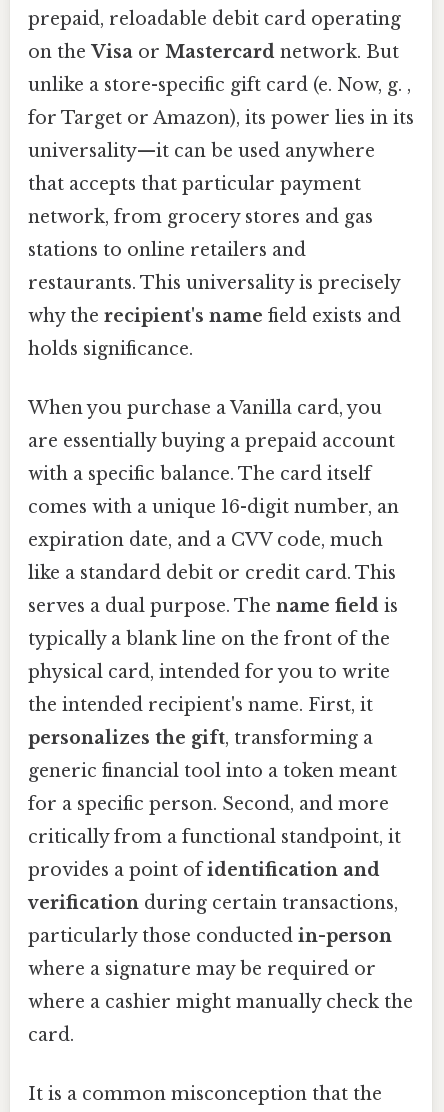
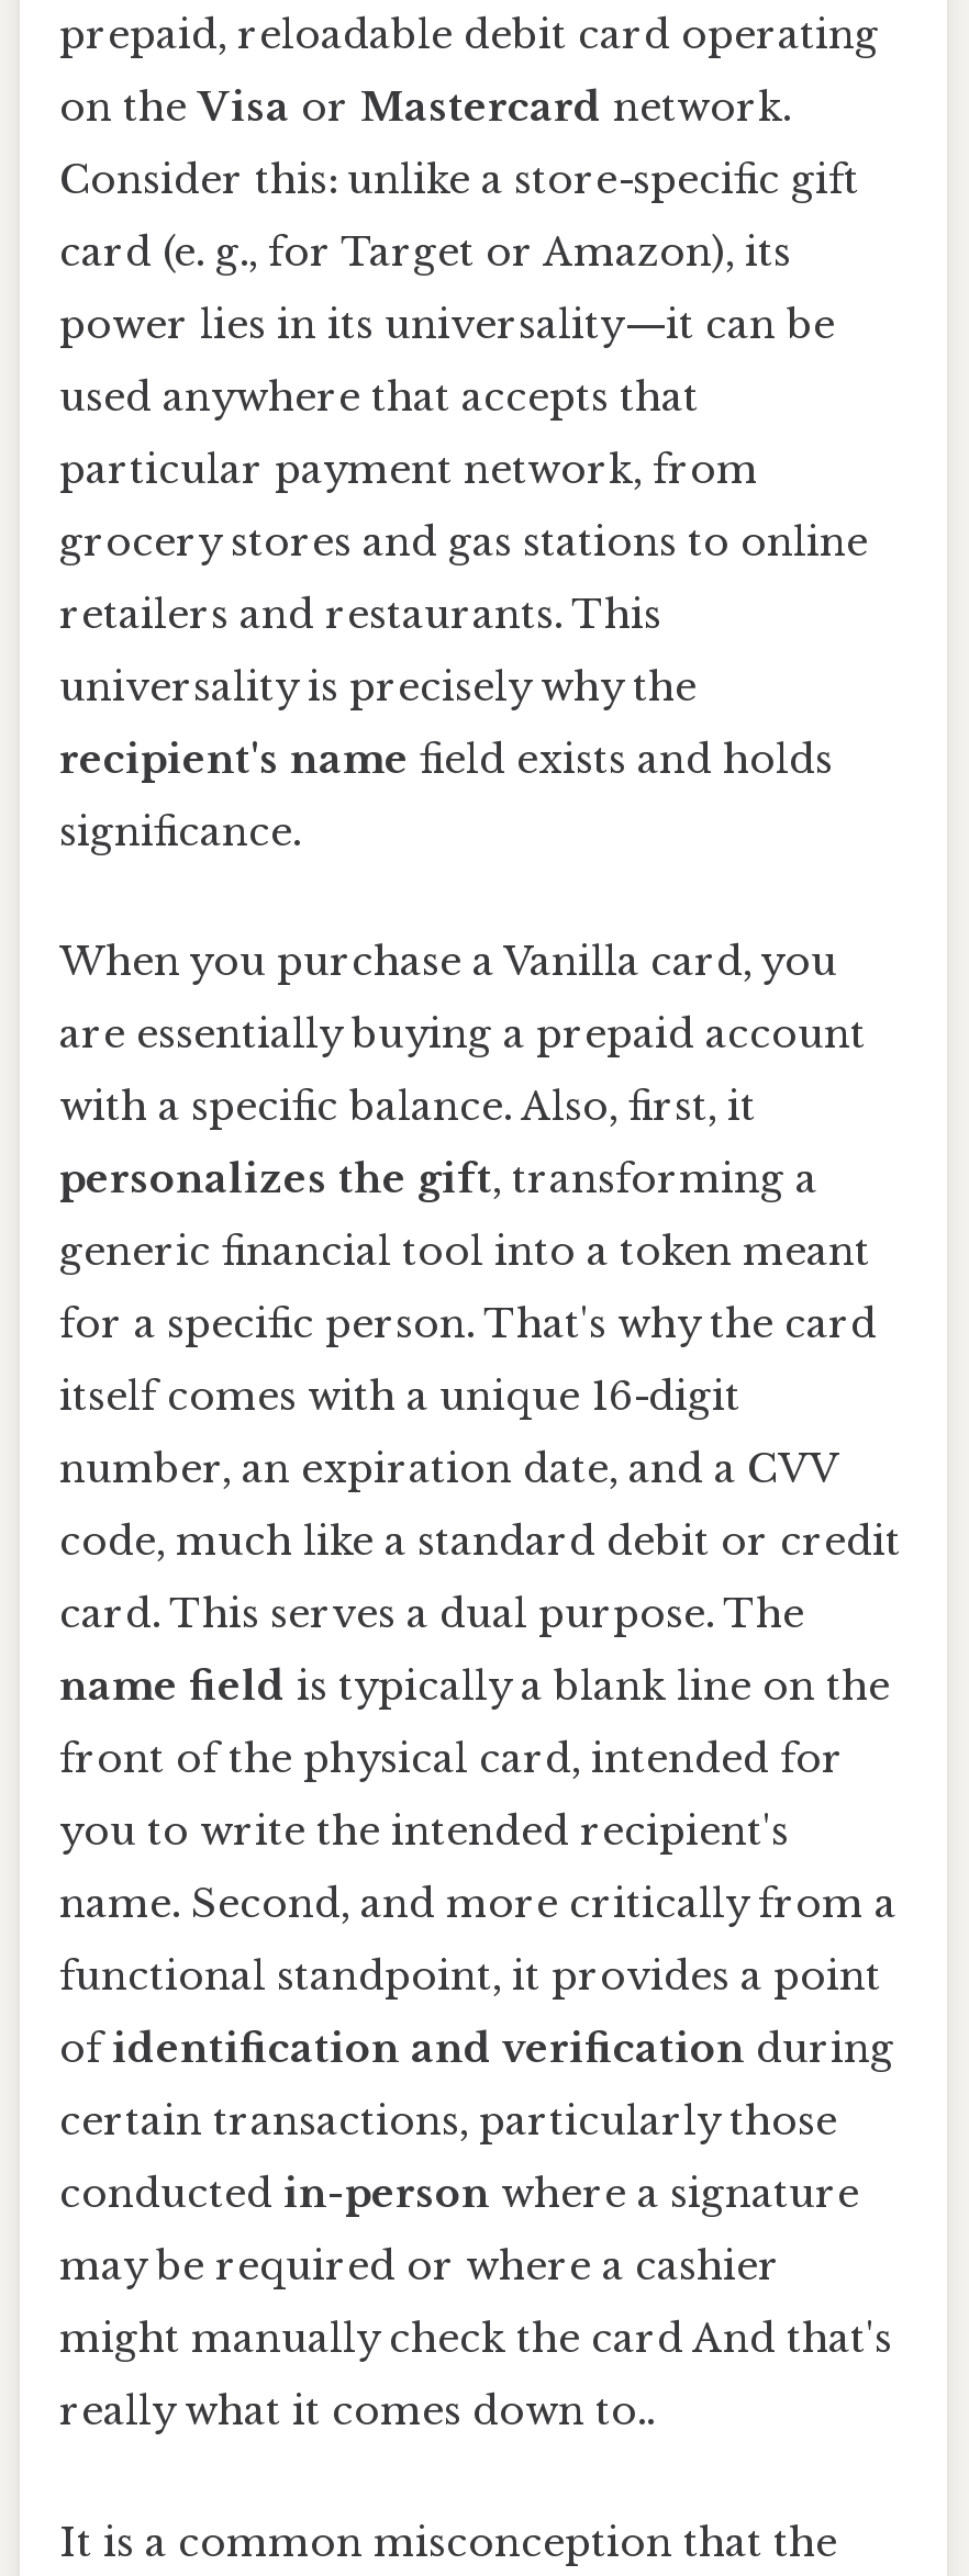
- on the Visa or Mastercard network. But
- unlike a store-specific gift card (e. Now, g. ,
- for Target or Amazon), its power lies in its
- universality—it can be used anywhere
- that accepts that particular payment
- network, from grocery stores and gas
- stations to online retailers and
- restaurants. This universality is precisely
- why the recipient's name field exists and
- holds significance.
+ on the Visa or Mastercard network.
+ Consider this: unlike a store-specific gift
+ card (e. g., for Target or Amazon), its
+ power lies in its universality—it can be
+ used anywhere that accepts that
+ particular payment network, from
+ grocery stores and gas stations to online
+ retailers and restaurants. This
+ universality is precisely why the
+ recipient's name field exists and holds
+ significance.

- with a specific balance. The card itself
- comes with a unique 16-digit number, an
- expiration date, and a CVV code, much
- like a standard debit or credit card. This
- serves a dual purpose. The name field is
- typically a blank line on the front of the
- physical card, intended for you to write
- the intended recipient's name. First, it
+ with a specific balance. Also, first, it

moved up: personalizes the gift, transforming a | generic financial tool into a token meant

- for a specific person. Second, and more
- critically from a functional standpoint, it
- provides a point of identification and
- verification during certain transactions,
- particularly those conducted in-person
- where a signature may be required or
- where a cashier might manually check the
- card.
+ for a specific person. That's why the card
+ itself comes with a unique 16-digit
+ number, an expiration date, and a CVV
+ code, much like a standard debit or credit
+ card. This serves a dual purpose. The
+ name field is typically a blank line on the
+ front of the physical card, intended for
+ you to write the intended recipient's
+ name. Second, and more critically from a
+ functional standpoint, it provides a point
+ ofidentification and verification during
+ certain transactions, particularly those
+ conducted in-person where a signature
+ may be required or where a cashier
+ might manually check the card And that's
+ really what it comes down to..
